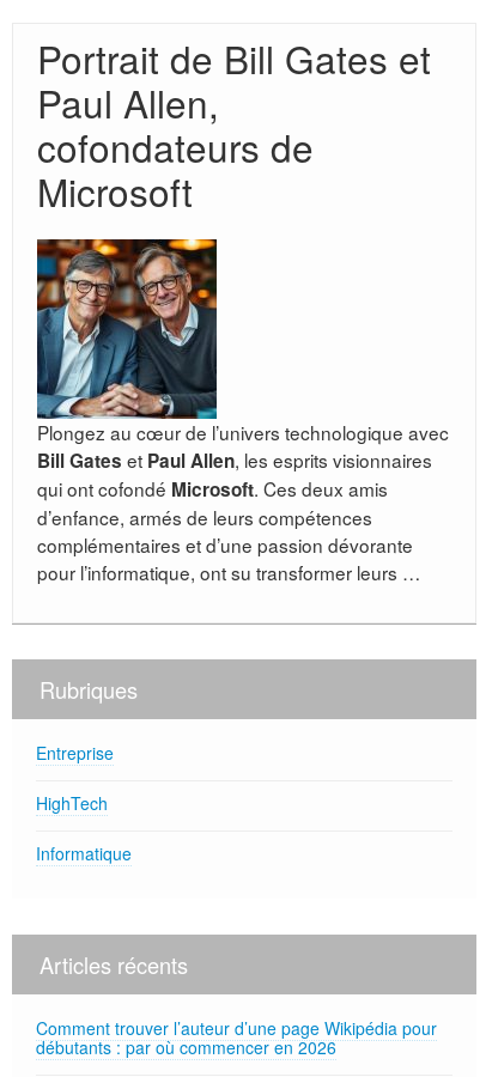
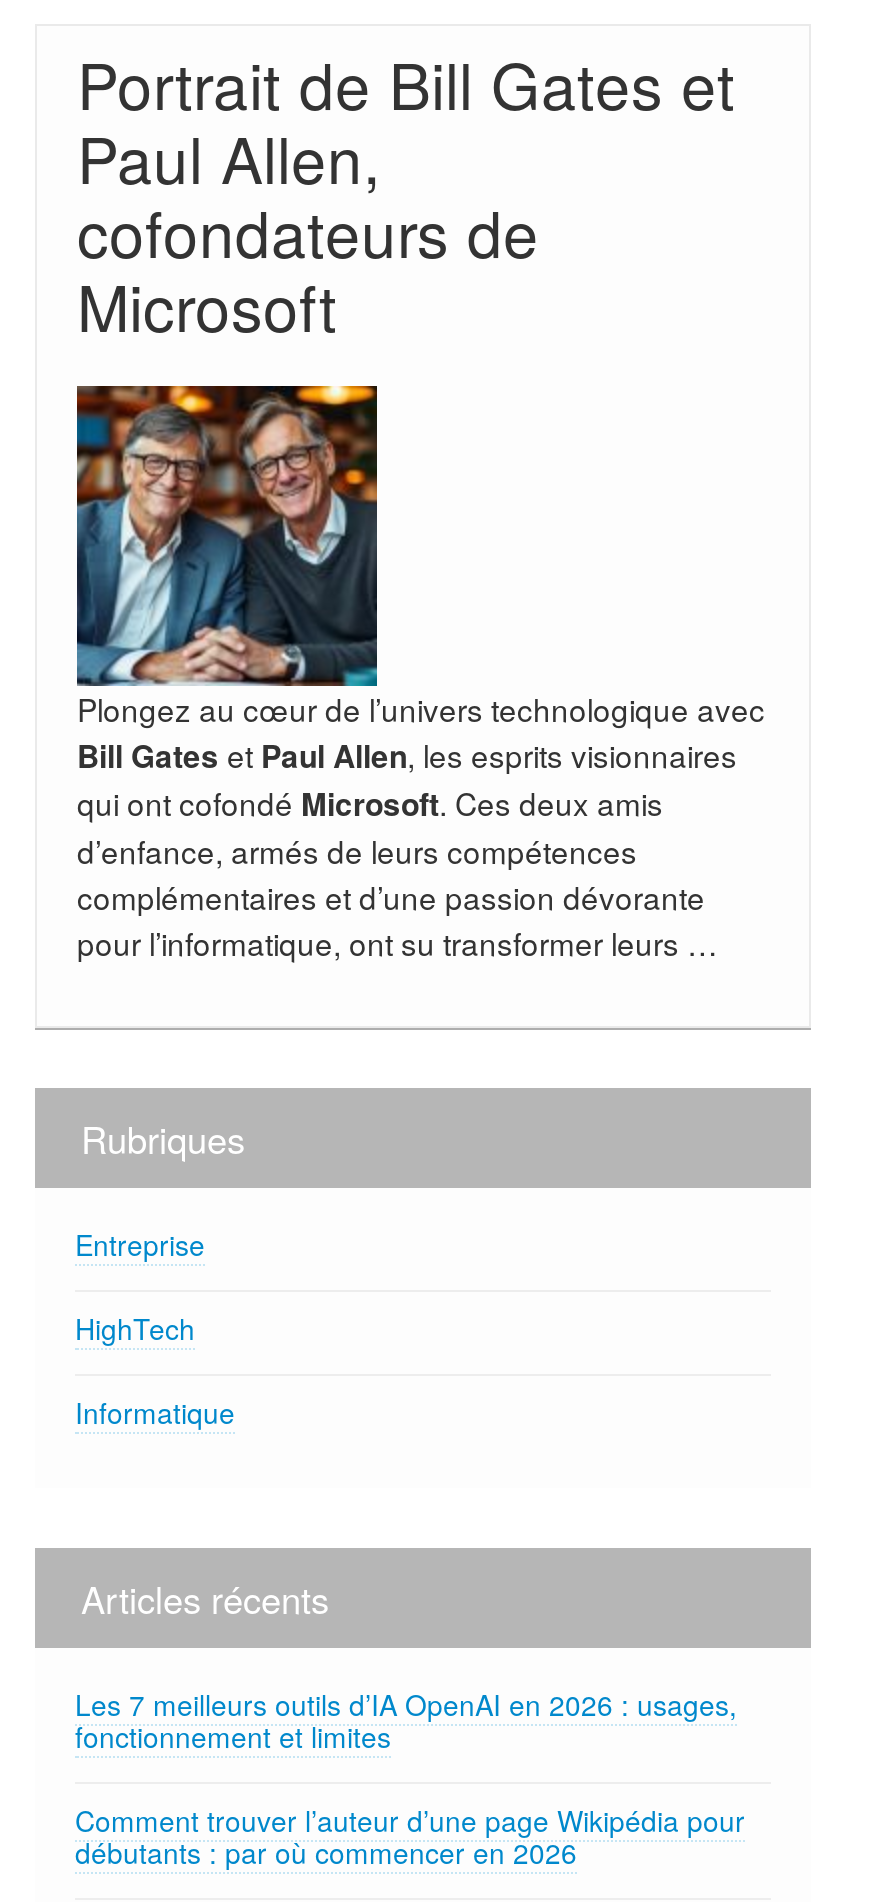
+ Les 7 meilleurs outils d’IA OpenAI en 2026 : usages,
+ fonctionnement et limites
